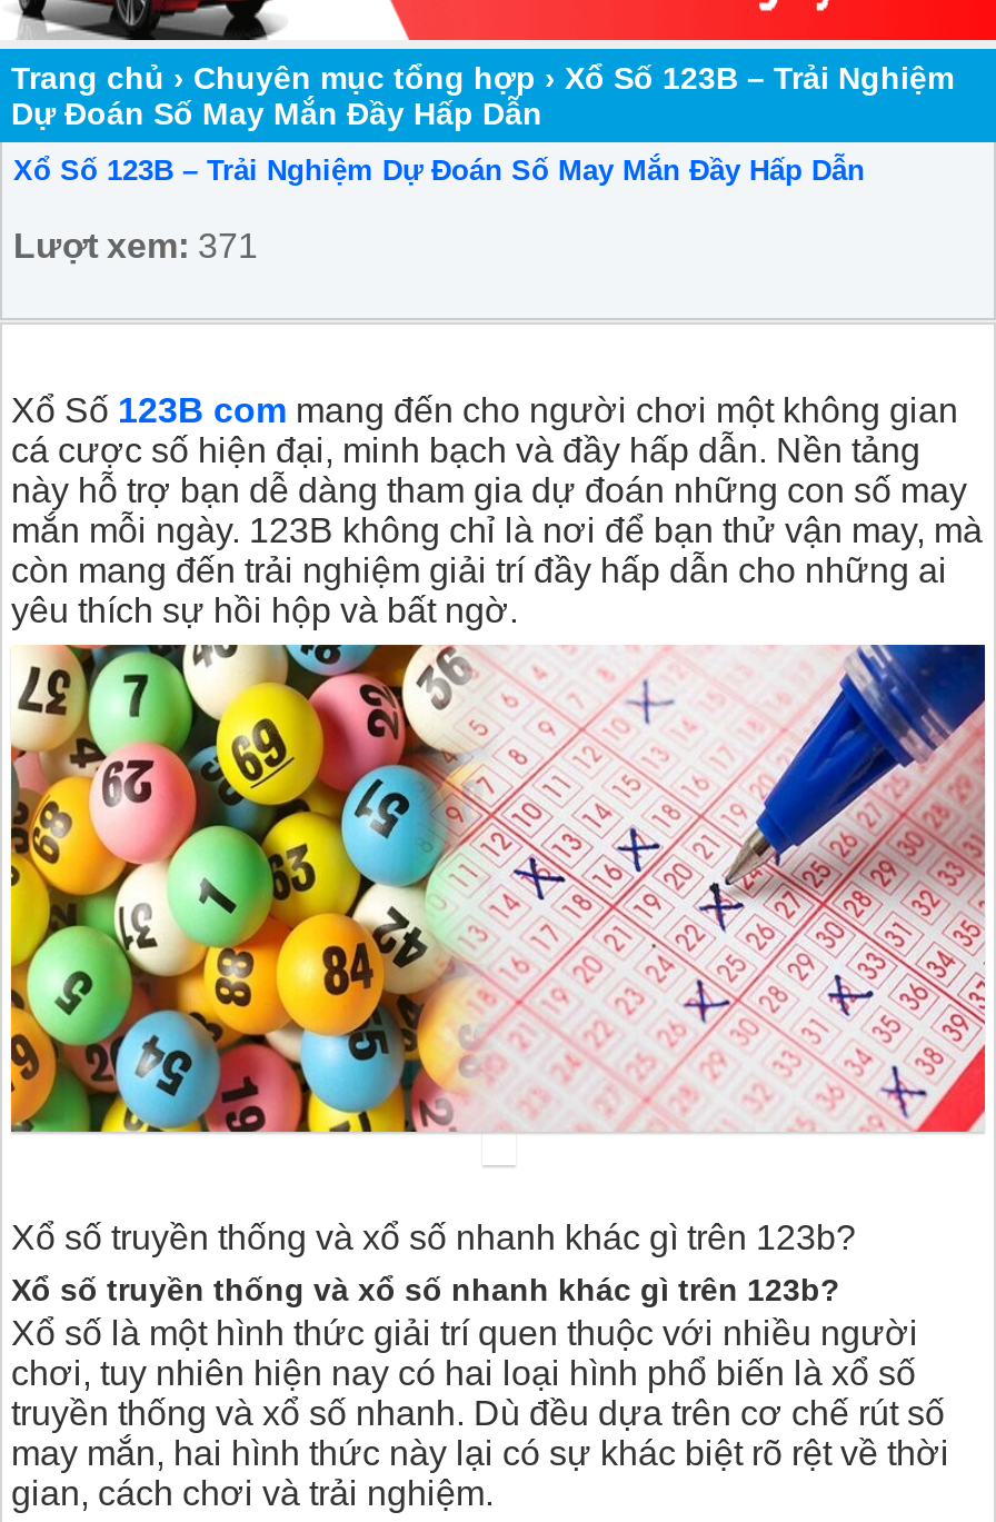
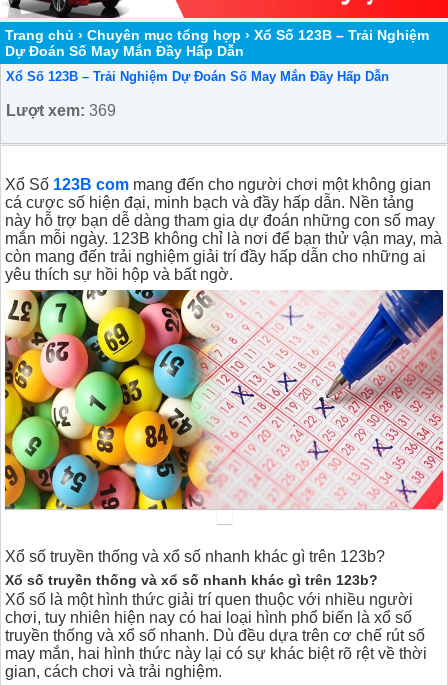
- Lượt xem: 371
+ Lượt xem: 369
